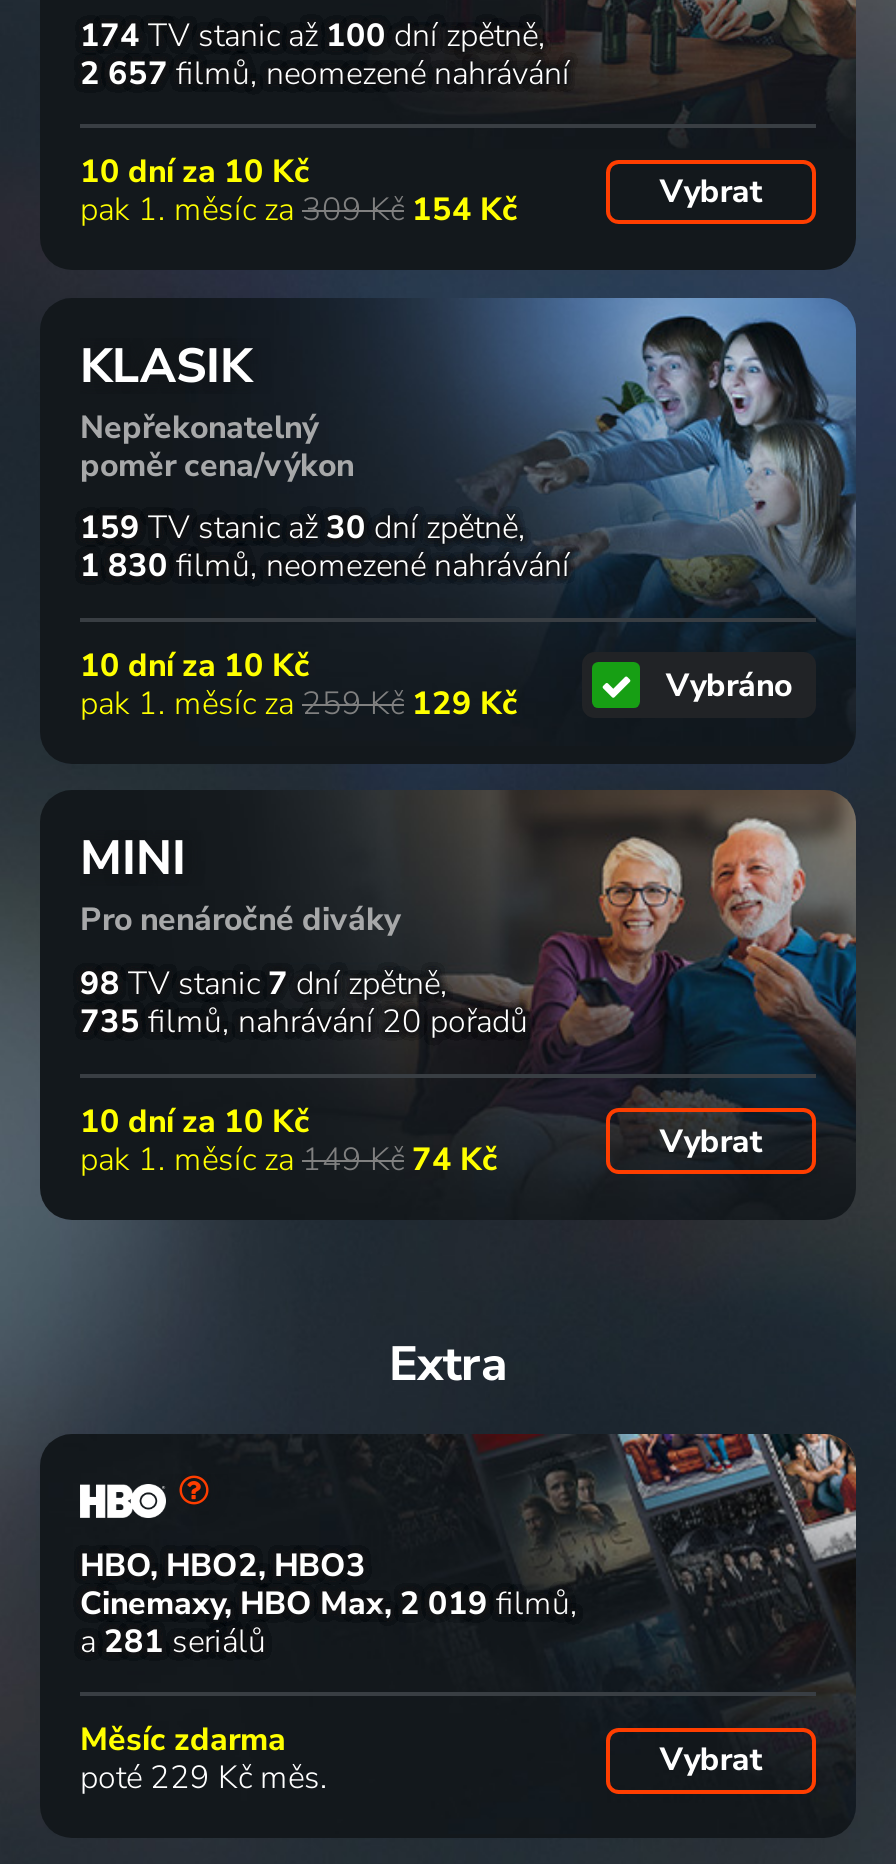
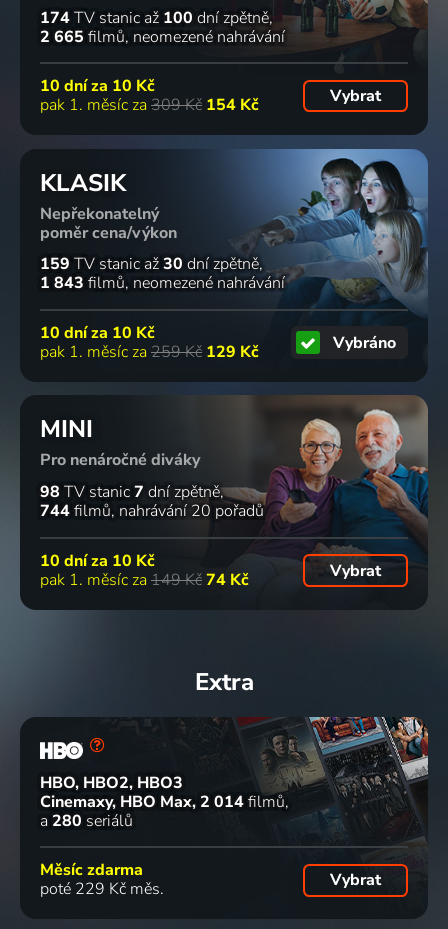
- 2 657 filmů neomezené nahrávání
+ 2 665 filmů neomezené nahrávání

- 1 830 filmů neomezené nahrávání
+ 1 843 filmů neomezené nahrávání

- 735 filmů nahrávání 20 pořadů
+ 744 filmů nahrávání 20 pořadů

- Cinemaxy, HBO Max 2 019 filmů
+ Cinemaxy, HBO Max 2 014 filmů

- a 281 seriálů
+ a 280 seriálů
